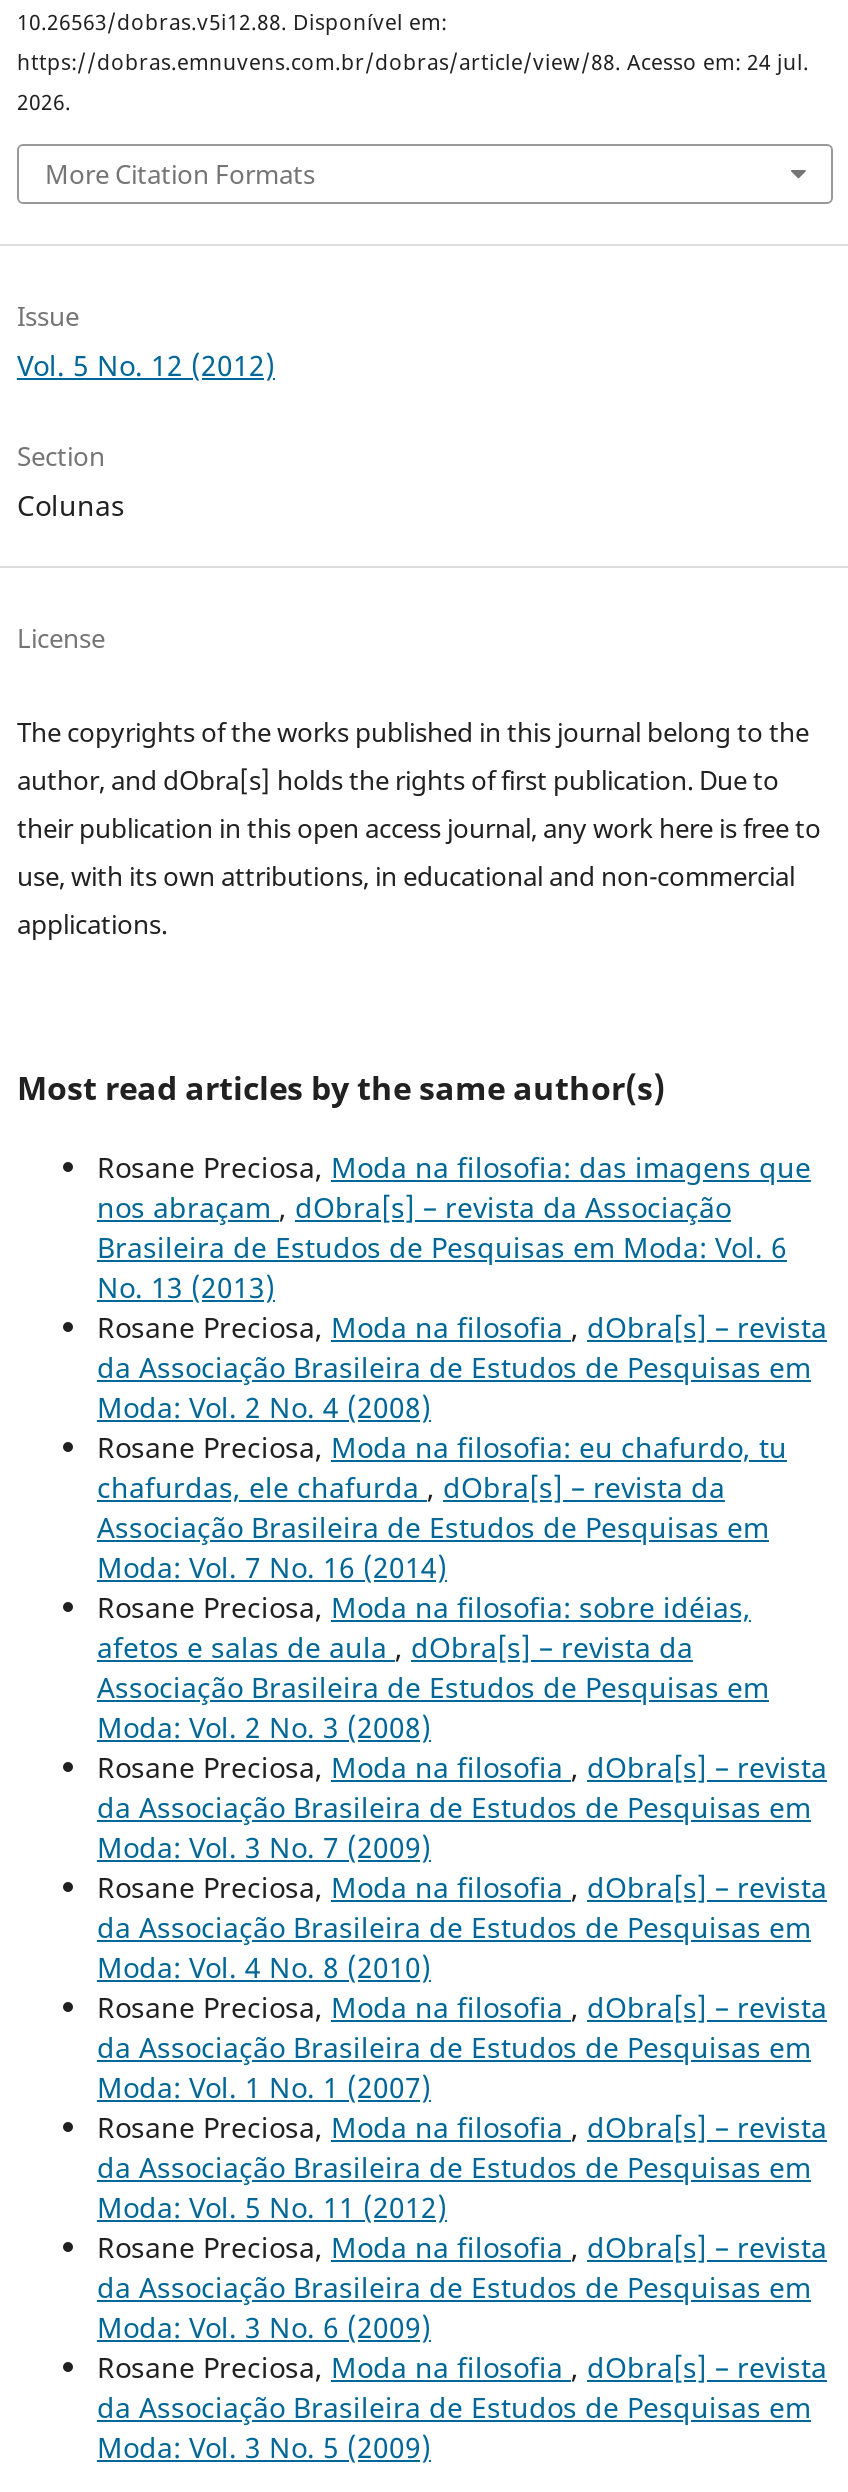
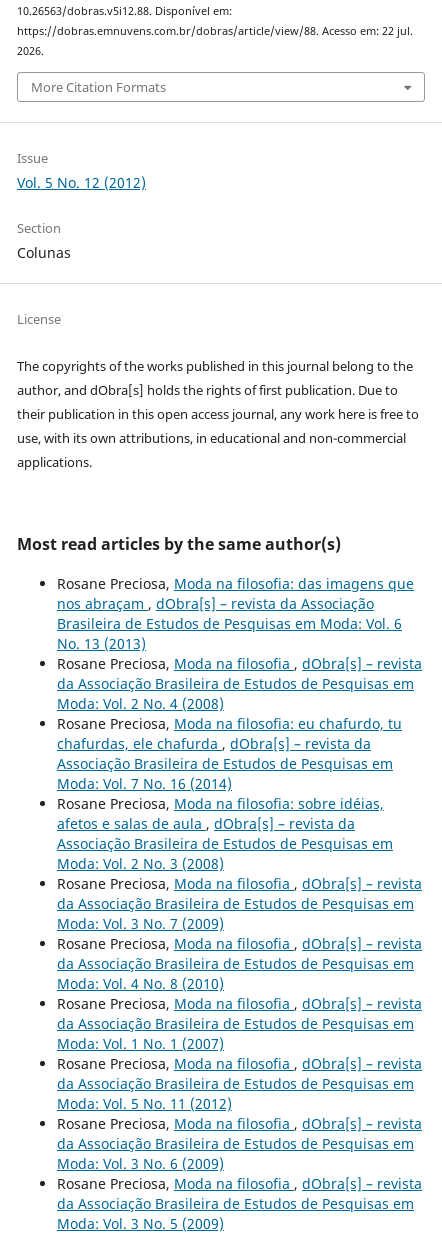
- https://dobras.emnuvens.com.br/dobras/article/view/88. Acesso em: 24 jul.
+ https://dobras.emnuvens.com.br/dobras/article/view/88. Acesso em: 22 jul.
